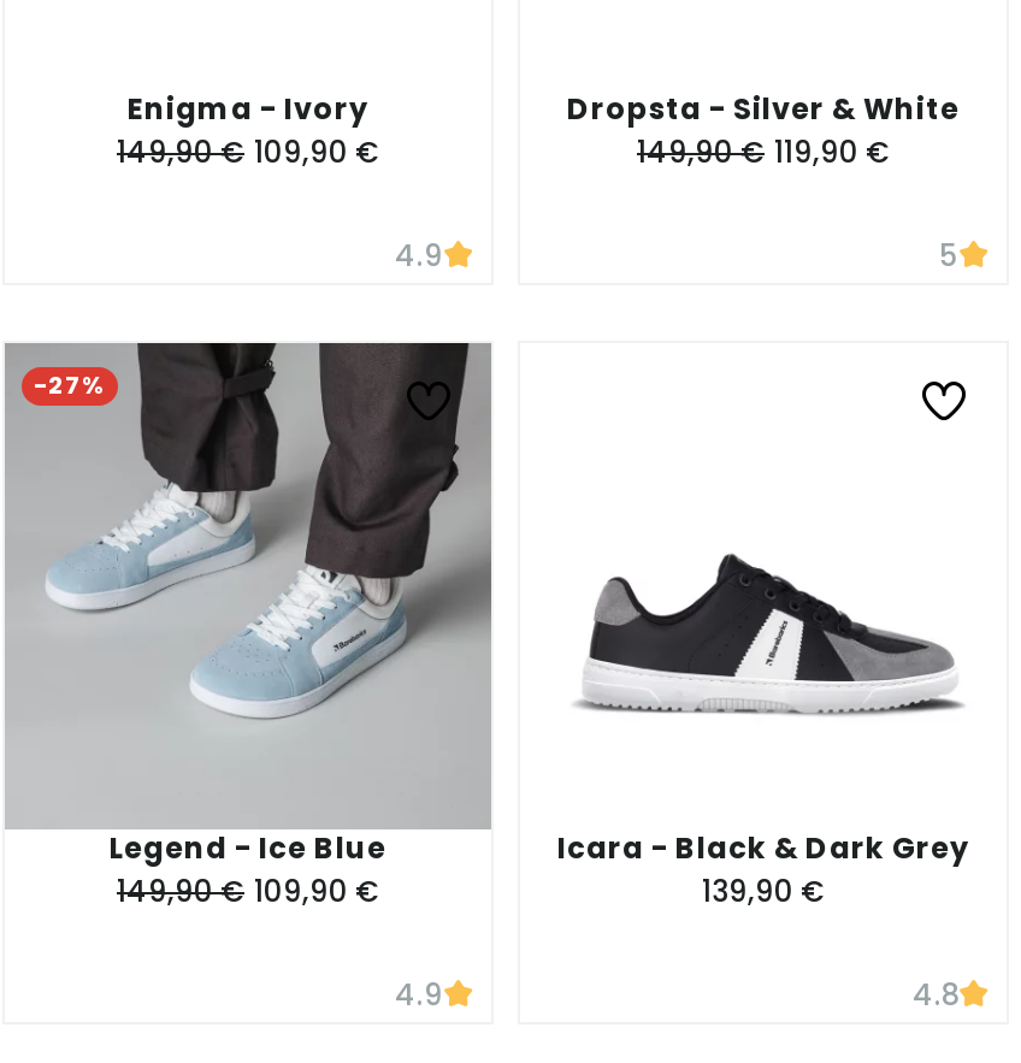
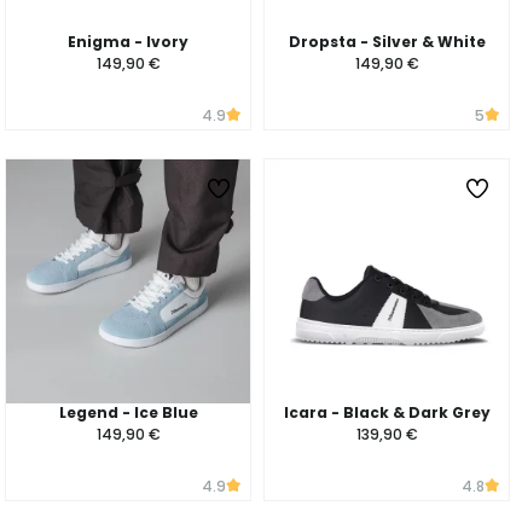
- 149,90 € 109,90 €
+ 149,90 €

- 149,90 € 119,90 €
+ 149,90 €

- -27%

- 149,90 € 109,90 €
+ 149,90 €
